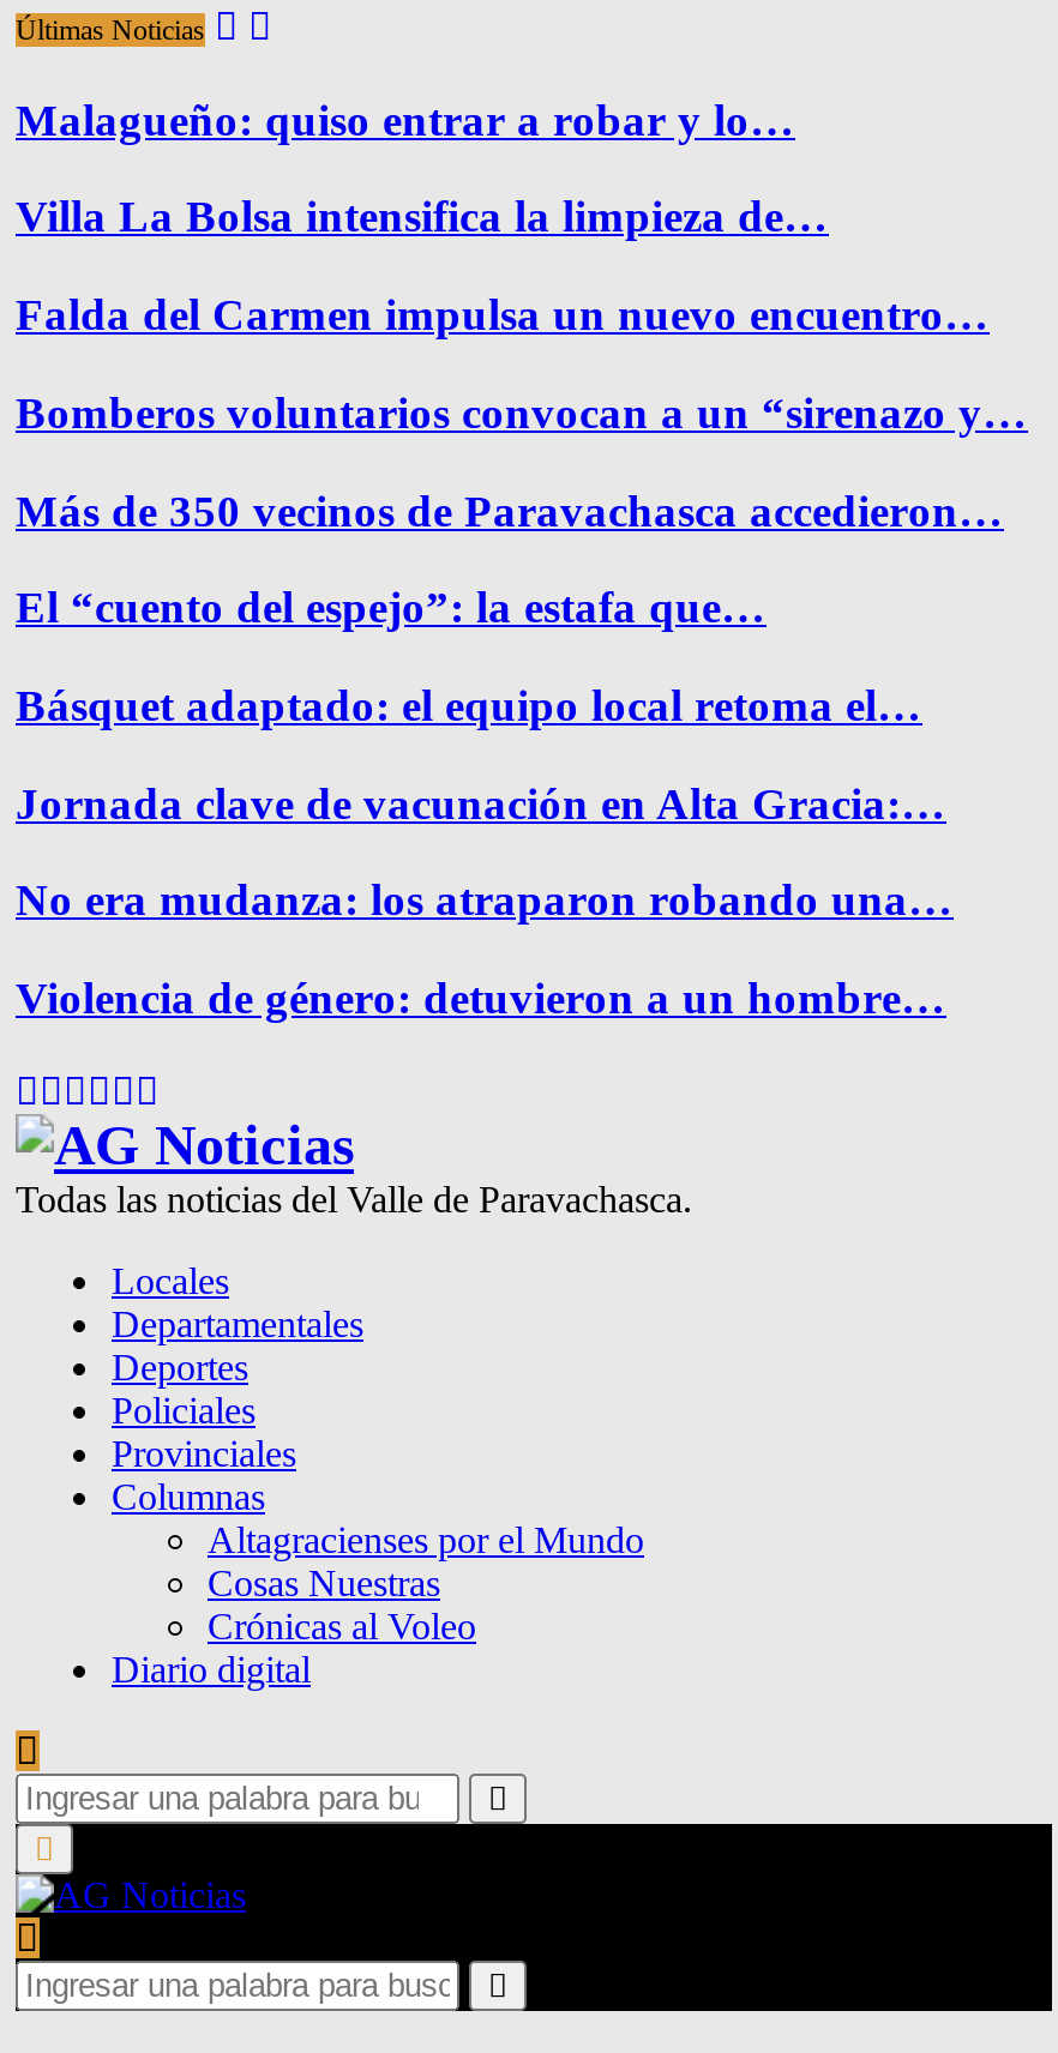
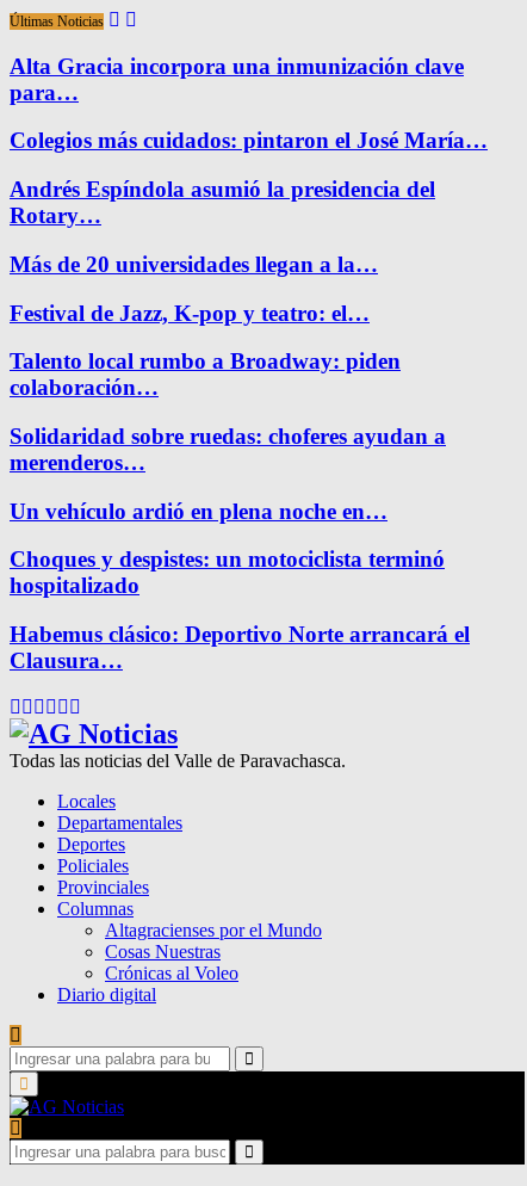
- Malagueño: quiso entrar a robar y lo…
+ Alta Gracia incorpora una inmunización clave
+ para…

- Villa La Bolsa intensifica la limpieza de…
+ Colegios más cuidados: pintaron el José María…

- Falda del Carmen impulsa un nuevo encuentro…
+ Andrés Espíndola asumió la presidencia del
+ Rotary…

- Bomberos voluntarios convocan a un “sirenazo y…
+ Más de 20 universidades llegan a la…

- Más de 350 vecinos de Paravachasca accedieron…
+ Festival de Jazz, K-pop y teatro: el…

- El “cuento del espejo”: la estafa que…
+ Talento local rumbo a Broadway: piden
+ colaboración…

- Básquet adaptado: el equipo local retoma el…
+ Solidaridad sobre ruedas: choferes ayudan a
+ merenderos…

- Jornada clave de vacunación en Alta Gracia:…
+ Un vehículo ardió en plena noche en…

- No era mudanza: los atraparon robando una…
+ Choques y despistes: un motociclista terminó
+ hospitalizado

- Violencia de género: detuvieron a un hombre…
+ Habemus clásico: Deportivo Norte arrancará el
+ Clausura…
